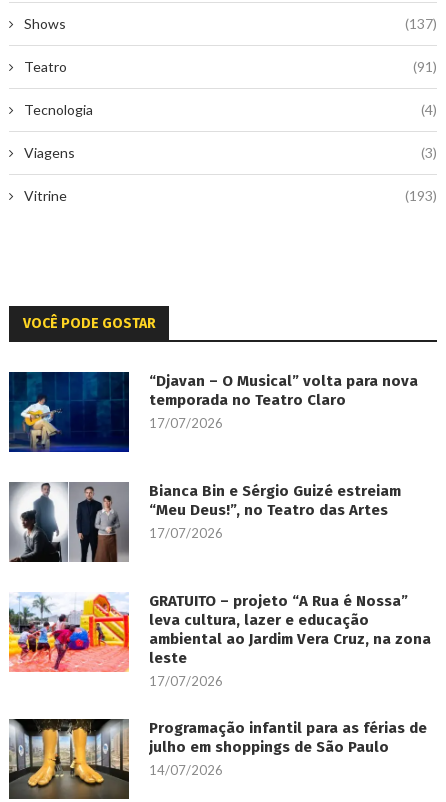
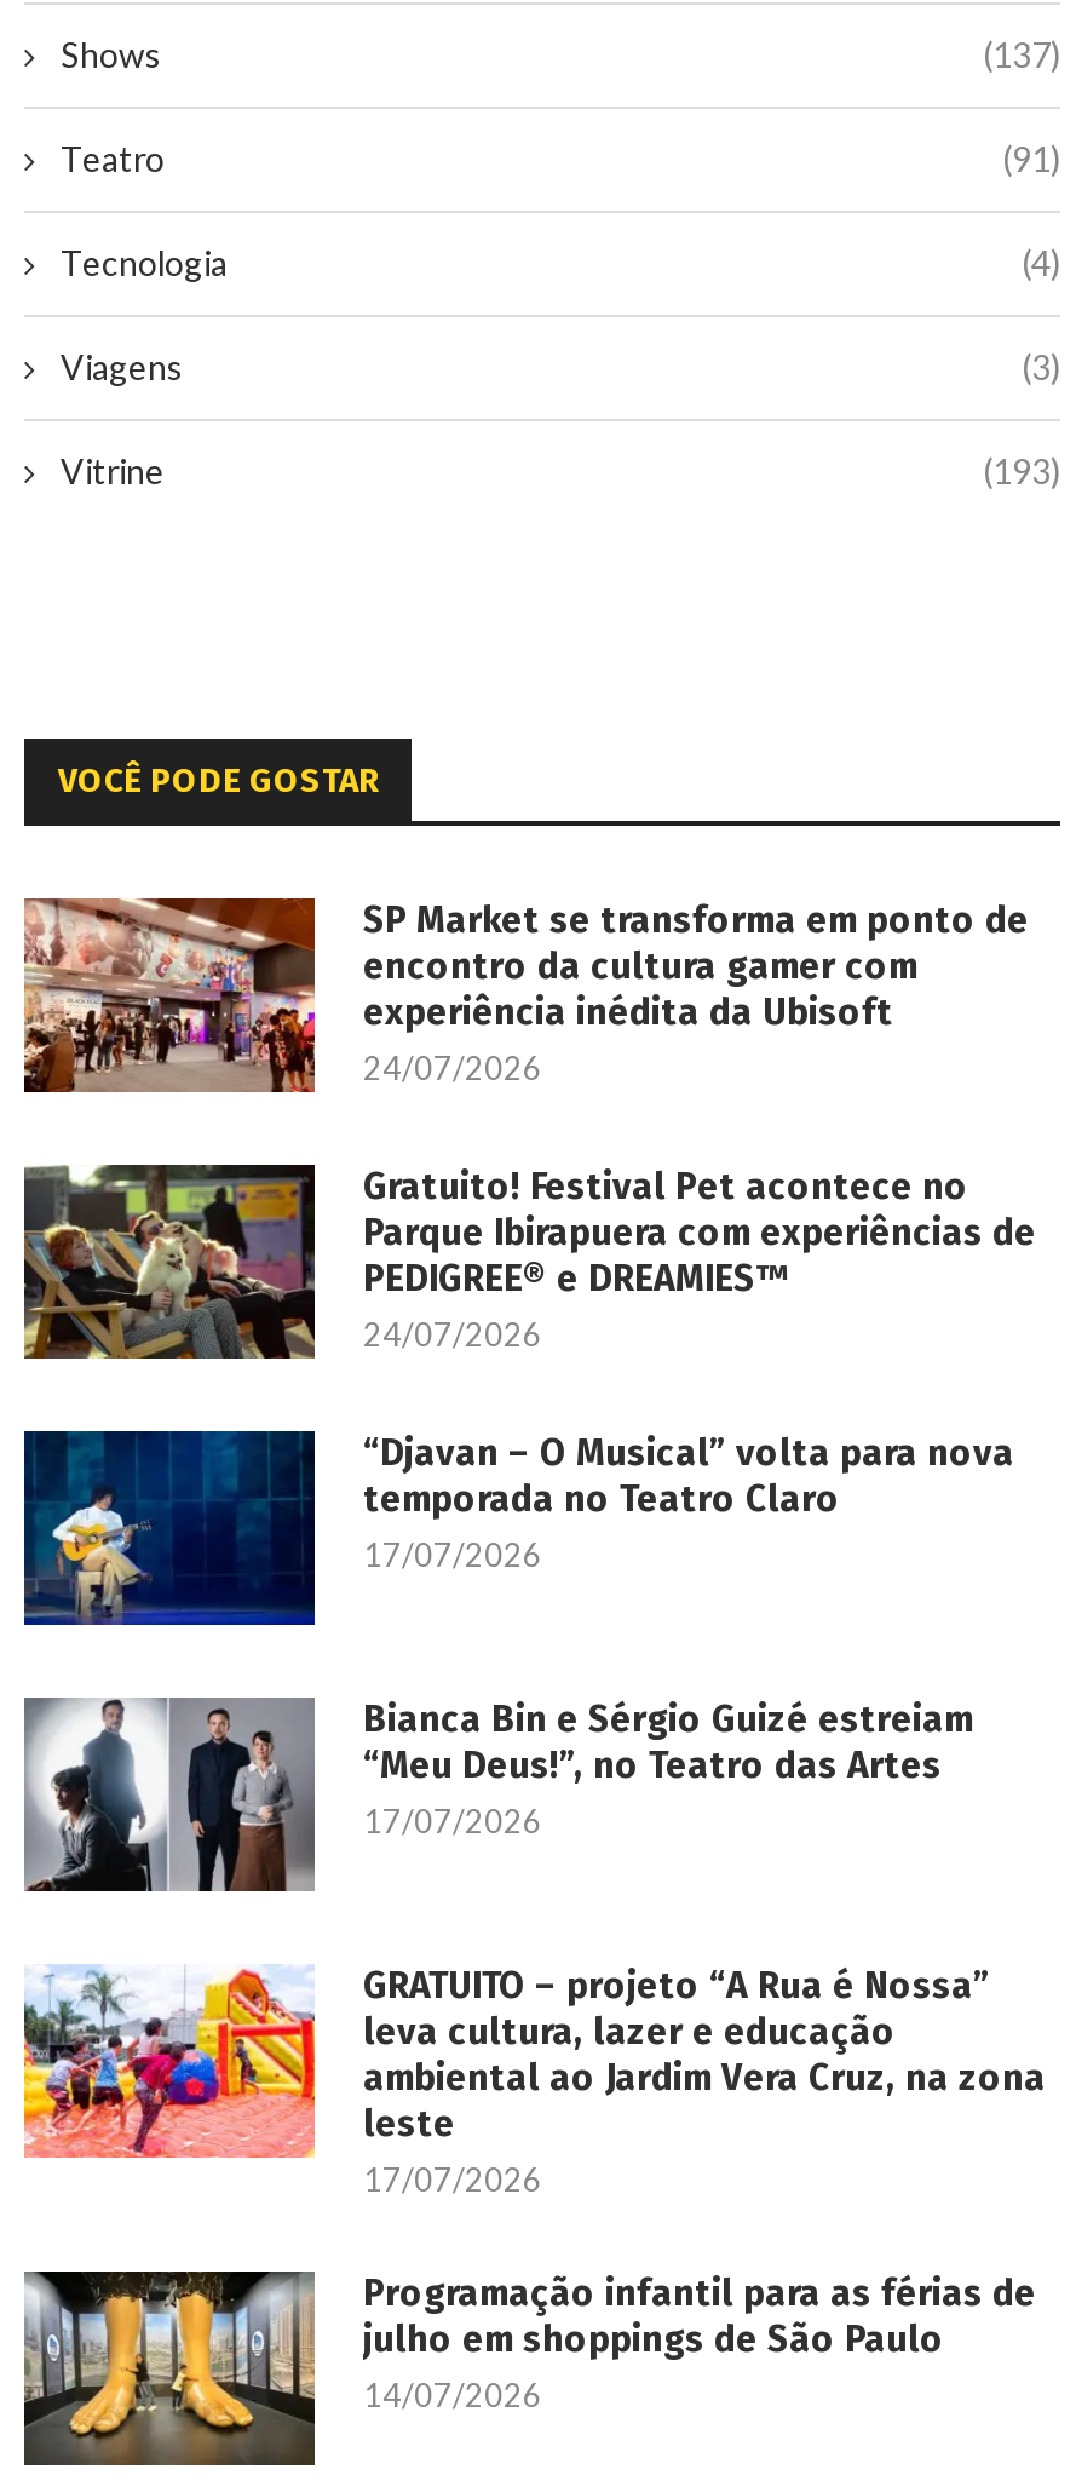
+ [image]
+ SP Market se transforma em ponto de
+ encontro da cultura gamer com
+ experiência inédita da Ubisoft
+ 24/07/2026
+ Gratuito! Festival Pet acontece no
+ Parque Ibirapuera com experiências de
+ PEDIGREE® e DREAMIES™
+ 24/07/2026

+ [image]
